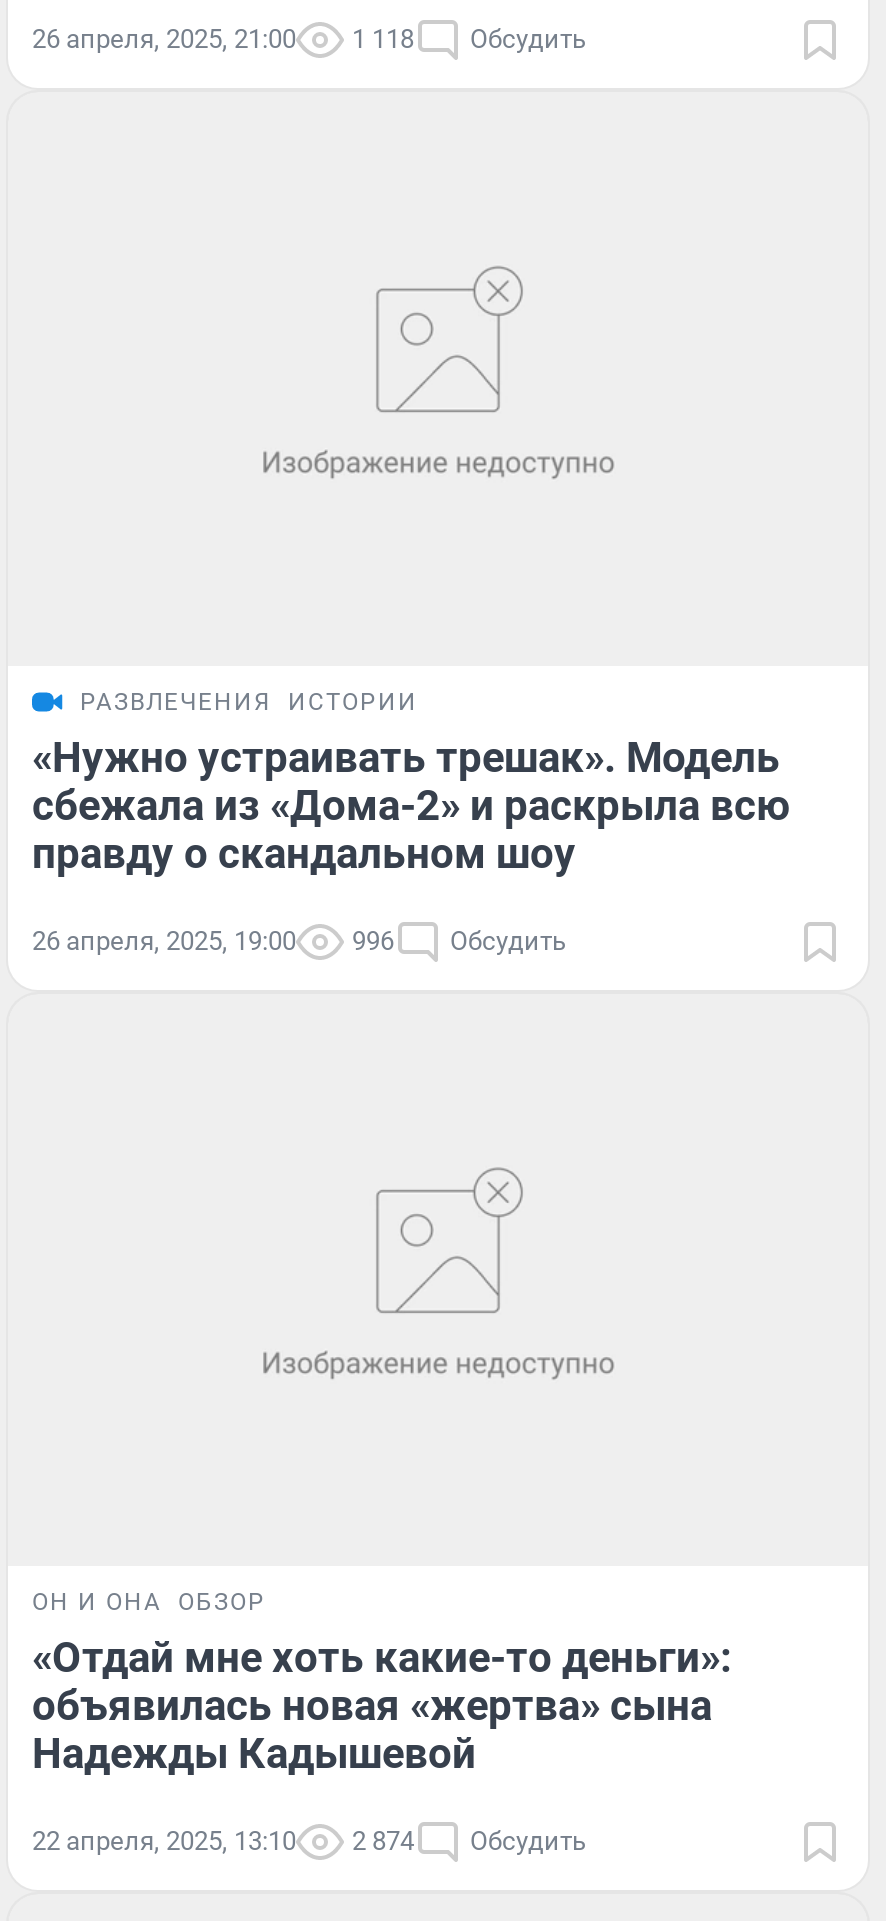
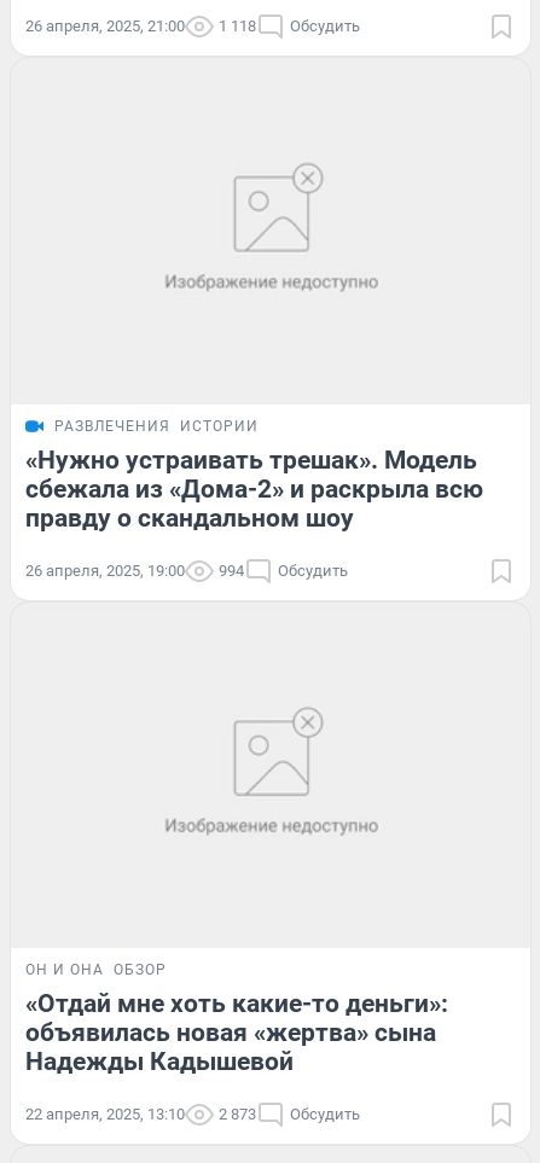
- 26 апреля, 2025, 19:00 996 Обсудить
+ 26 апреля, 2025, 19:00 994 Обсудить

- 22 апреля, 2025, 13:10 2 874 Обсудить
+ 22 апреля, 2025, 13:10 2 873 Обсудить
